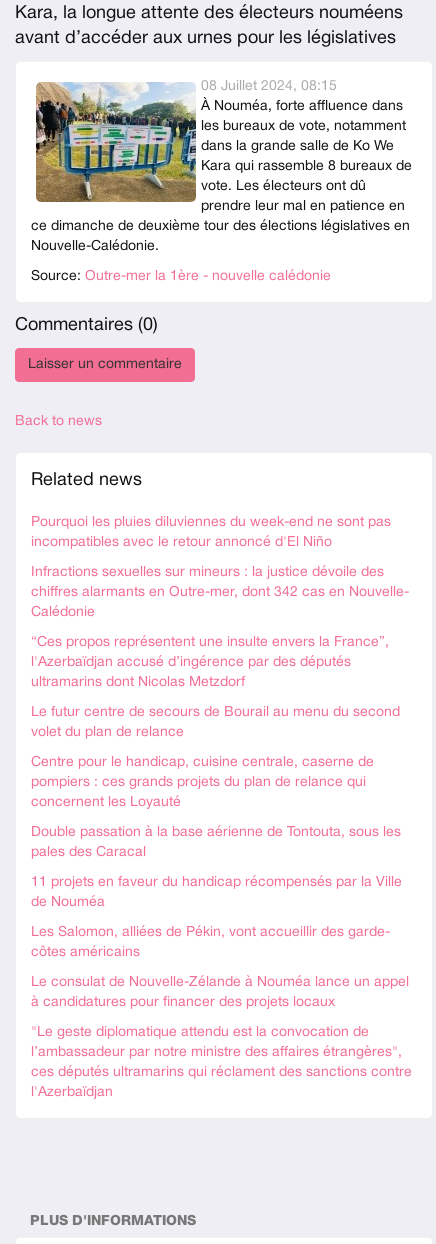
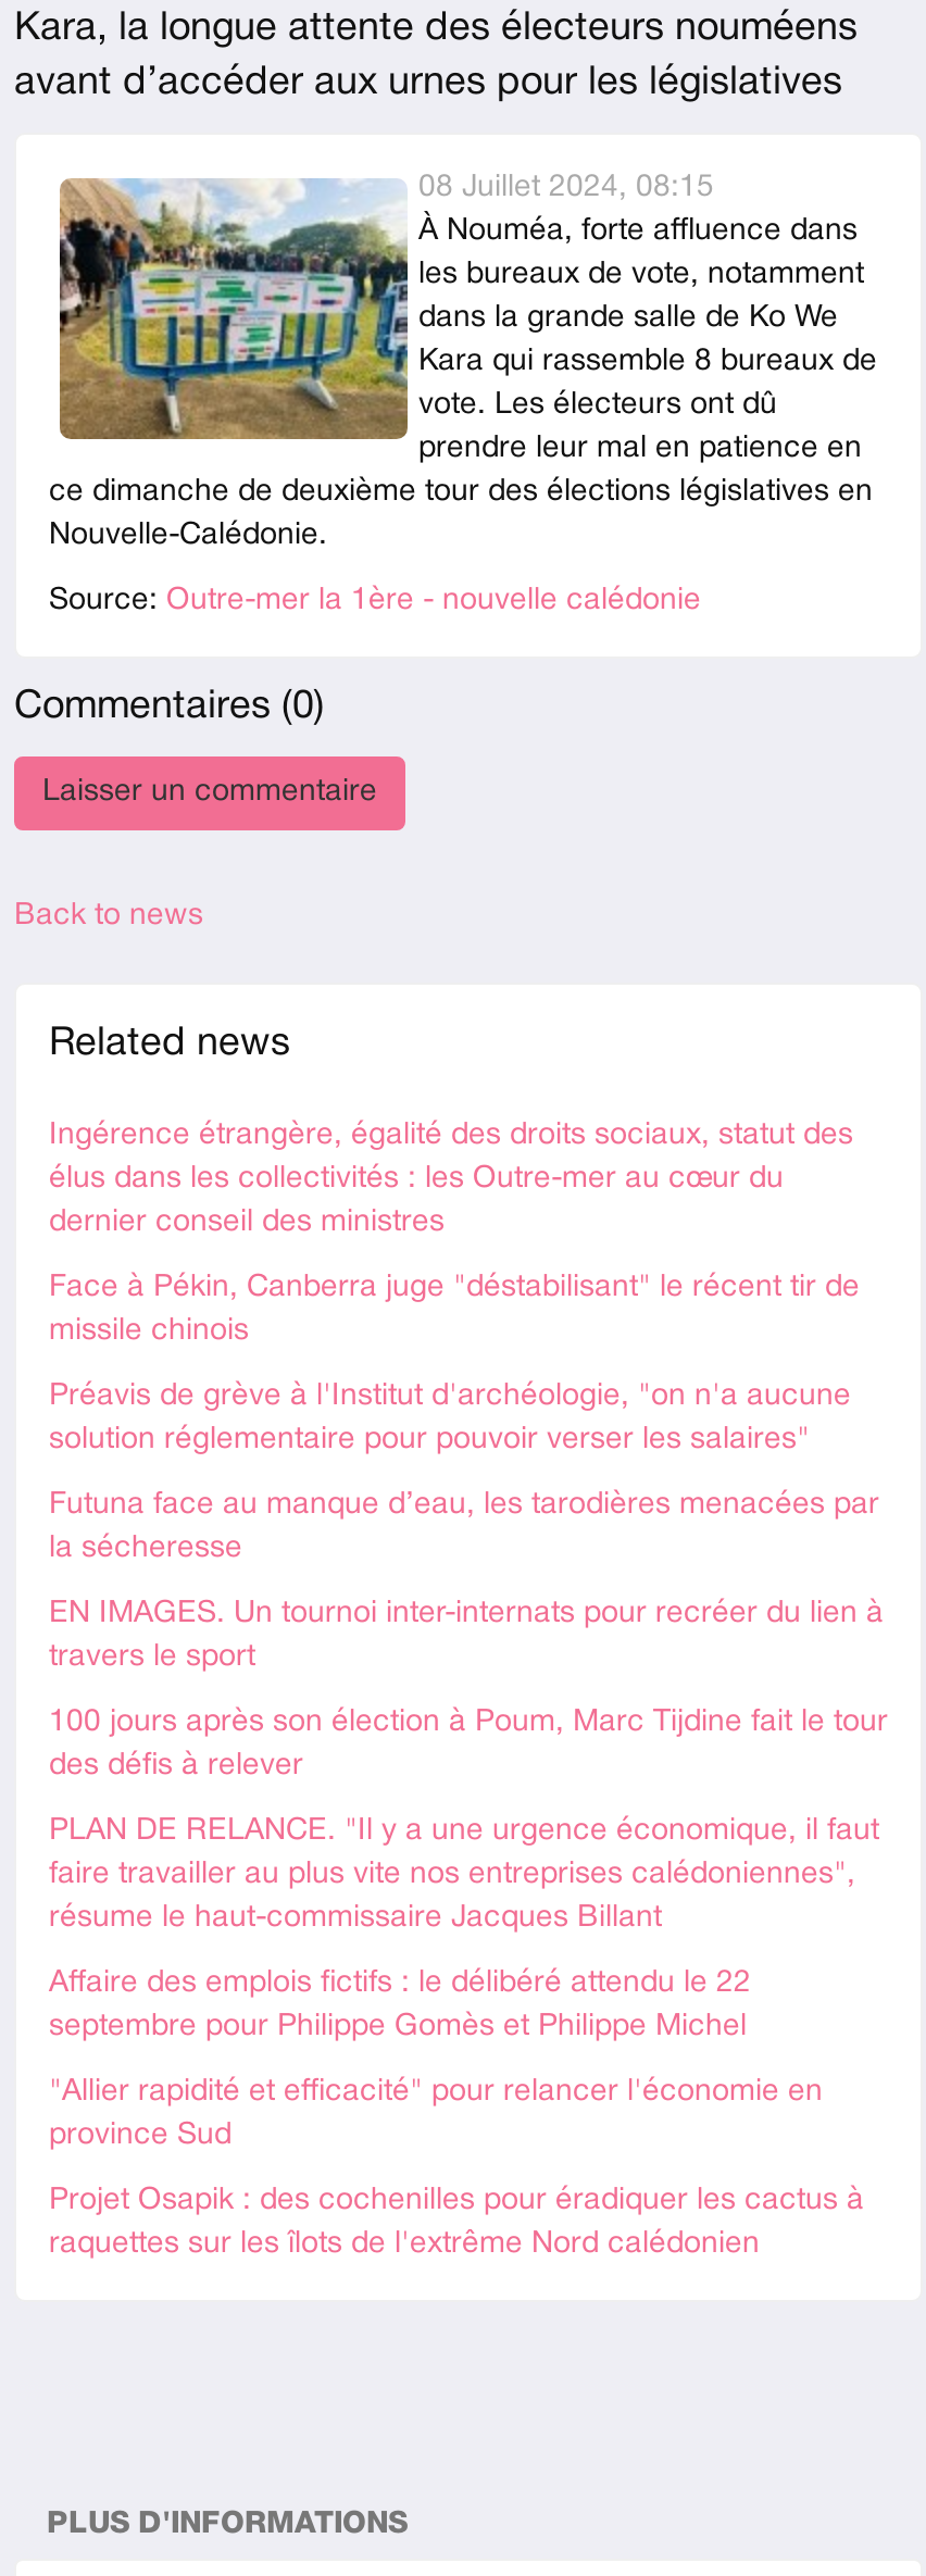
- Pourquoi les pluies diluviennes du week-end ne sont pas
- incompatibles avec le retour annoncé d'El Niño
- Infractions sexuelles sur mineurs : la justice dévoile des
- chiffres alarmants en Outre-mer, dont 342 cas en Nouvelle-
- Calédonie
- “Ces propos représentent une insulte envers la France”,
- l'Azerbaïdjan accusé d’ingérence par des députés
- ultramarins dont Nicolas Metzdorf
- Le futur centre de secours de Bourail au menu du second
- volet du plan de relance
- Centre pour le handicap, cuisine centrale, caserne de
- pompiers : ces grands projets du plan de relance qui
- concernent les Loyauté
- Double passation à la base aérienne de Tontouta, sous les
- pales des Caracal
- 11 projets en faveur du handicap récompensés par la Ville
- de Nouméa
- Les Salomon, alliées de Pékin, vont accueillir des garde-
- côtes américains
- Le consulat de Nouvelle-Zélande à Nouméa lance un appel
- à candidatures pour financer des projets locaux
- "Le geste diplomatique attendu est la convocation de
- l’ambassadeur par notre ministre des affaires étrangères",
- ces députés ultramarins qui réclament des sanctions contre
- l'Azerbaïdjan
+ Ingérence étrangère, égalité des droits sociaux, statut des
+ élus dans les collectivités : les Outre-mer au cœur du
+ dernier conseil des ministres
+ Face à Pékin, Canberra juge "déstabilisant" le récent tir de
+ missile chinois
+ Préavis de grève à l'Institut d'archéologie, "on n'a aucune
+ solution réglementaire pour pouvoir verser les salaires"
+ Futuna face au manque d’eau, les tarodières menacées par
+ la sécheresse
+ EN IMAGES. Un tournoi inter-internats pour recréer du lien à
+ travers le sport
+ 100 jours après son élection à Poum, Marc Tijdine fait le tour
+ des défis à relever
+ PLAN DE RELANCE. "Il y a une urgence économique, il faut
+ faire travailler au plus vite nos entreprises calédoniennes",
+ résume le haut-commissaire Jacques Billant
+ Affaire des emplois fictifs : le délibéré attendu le 22
+ septembre pour Philippe Gomès et Philippe Michel
+ "Allier rapidité et efficacité" pour relancer l'économie en
+ province Sud
+ Projet Osapik : des cochenilles pour éradiquer les cactus à
+ raquettes sur les îlots de l'extrême Nord calédonien
